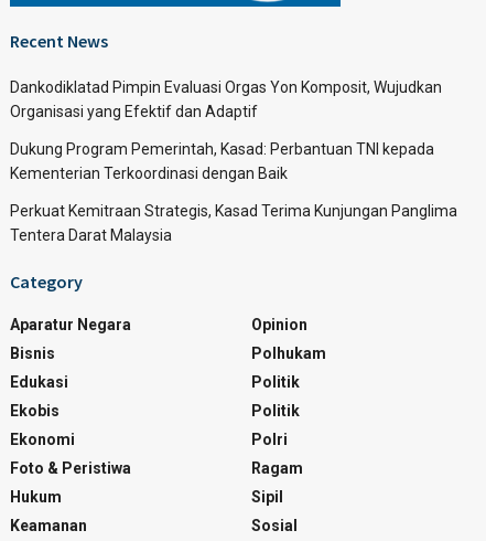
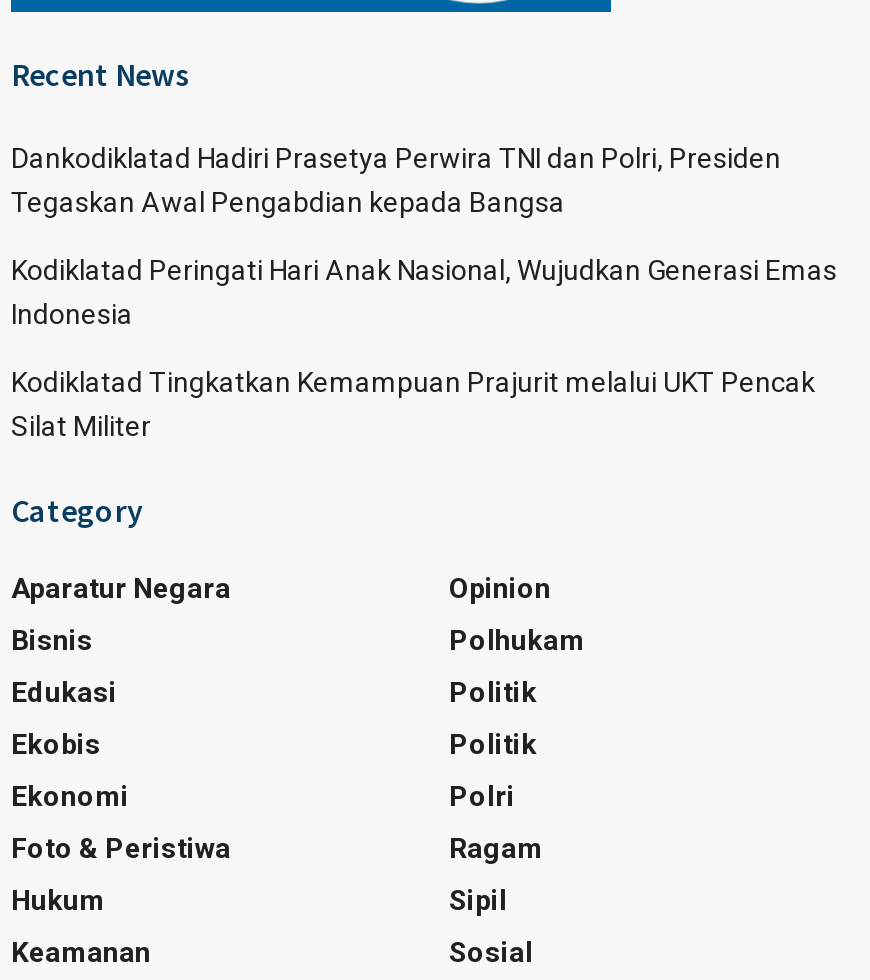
- Dankodiklatad Pimpin Evaluasi Orgas Yon Komposit, Wujudkan
- Organisasi yang Efektif dan Adaptif
+ Dankodiklatad Hadiri Prasetya Perwira TNI dan Polri, Presiden
+ Tegaskan Awal Pengabdian kepada Bangsa

- Dukung Program Pemerintah, Kasad: Perbantuan TNI kepada
- Kementerian Terkoordinasi dengan Baik
+ Kodiklatad Peringati Hari Anak Nasional, Wujudkan Generasi Emas
+ Indonesia

- Perkuat Kemitraan Strategis, Kasad Terima Kunjungan Panglima
- Tentera Darat Malaysia
+ Kodiklatad Tingkatkan Kemampuan Prajurit melalui UKT Pencak
+ Silat Militer
